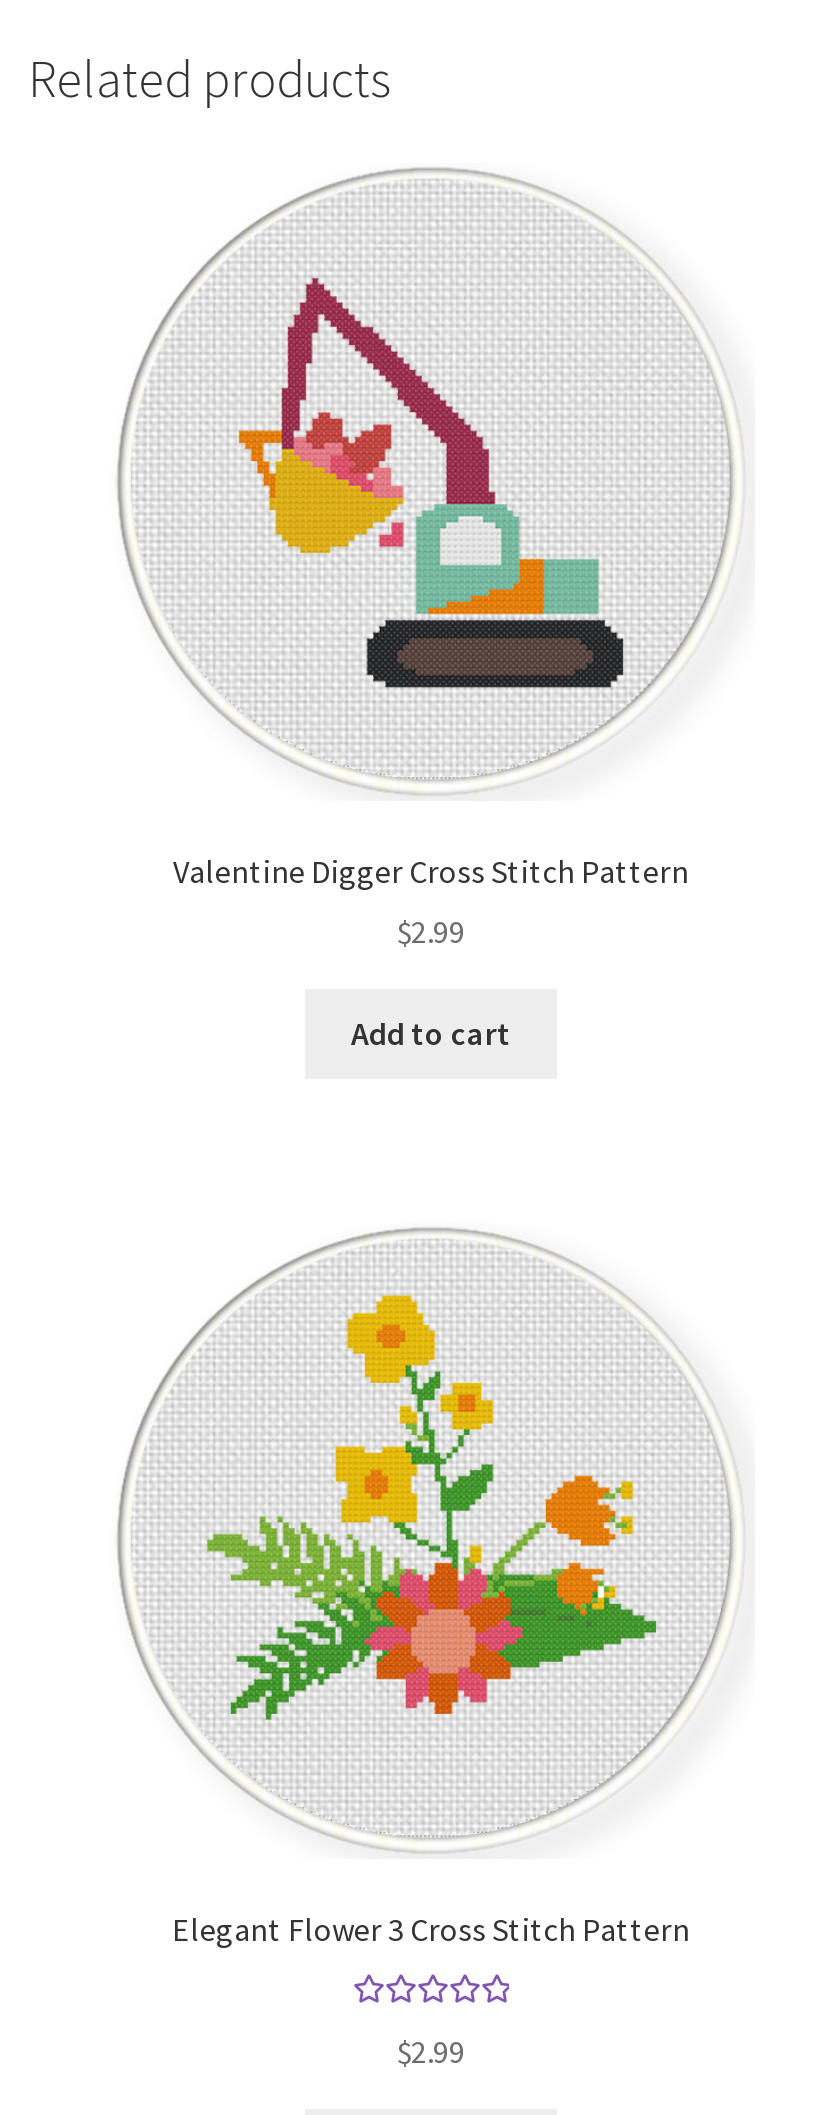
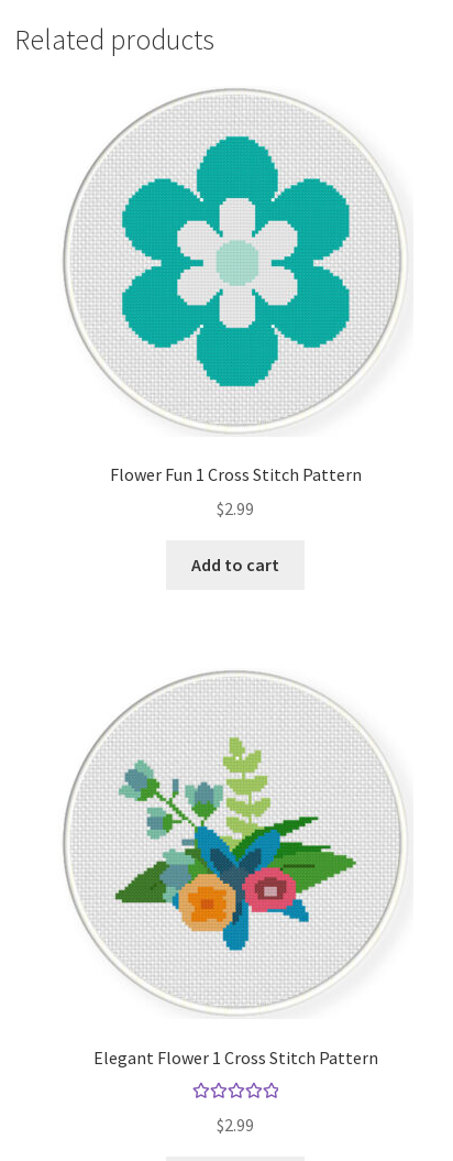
- [image]
+ [image]

- Valentine Digger Cross Stitch Pattern
+ Flower Fun 1 Cross Stitch Pattern

- [image]
+ [image]

- Elegant Flower 3 Cross Stitch Pattern
+ Elegant Flower 1 Cross Stitch Pattern
